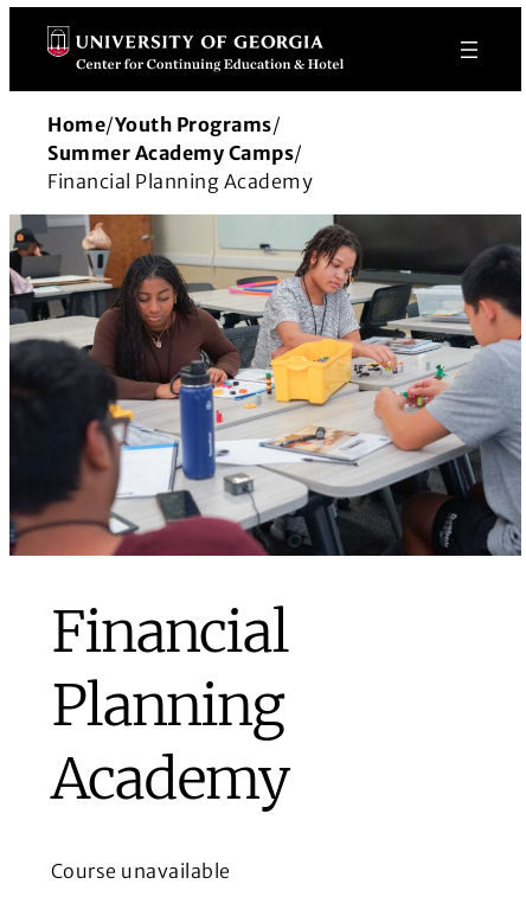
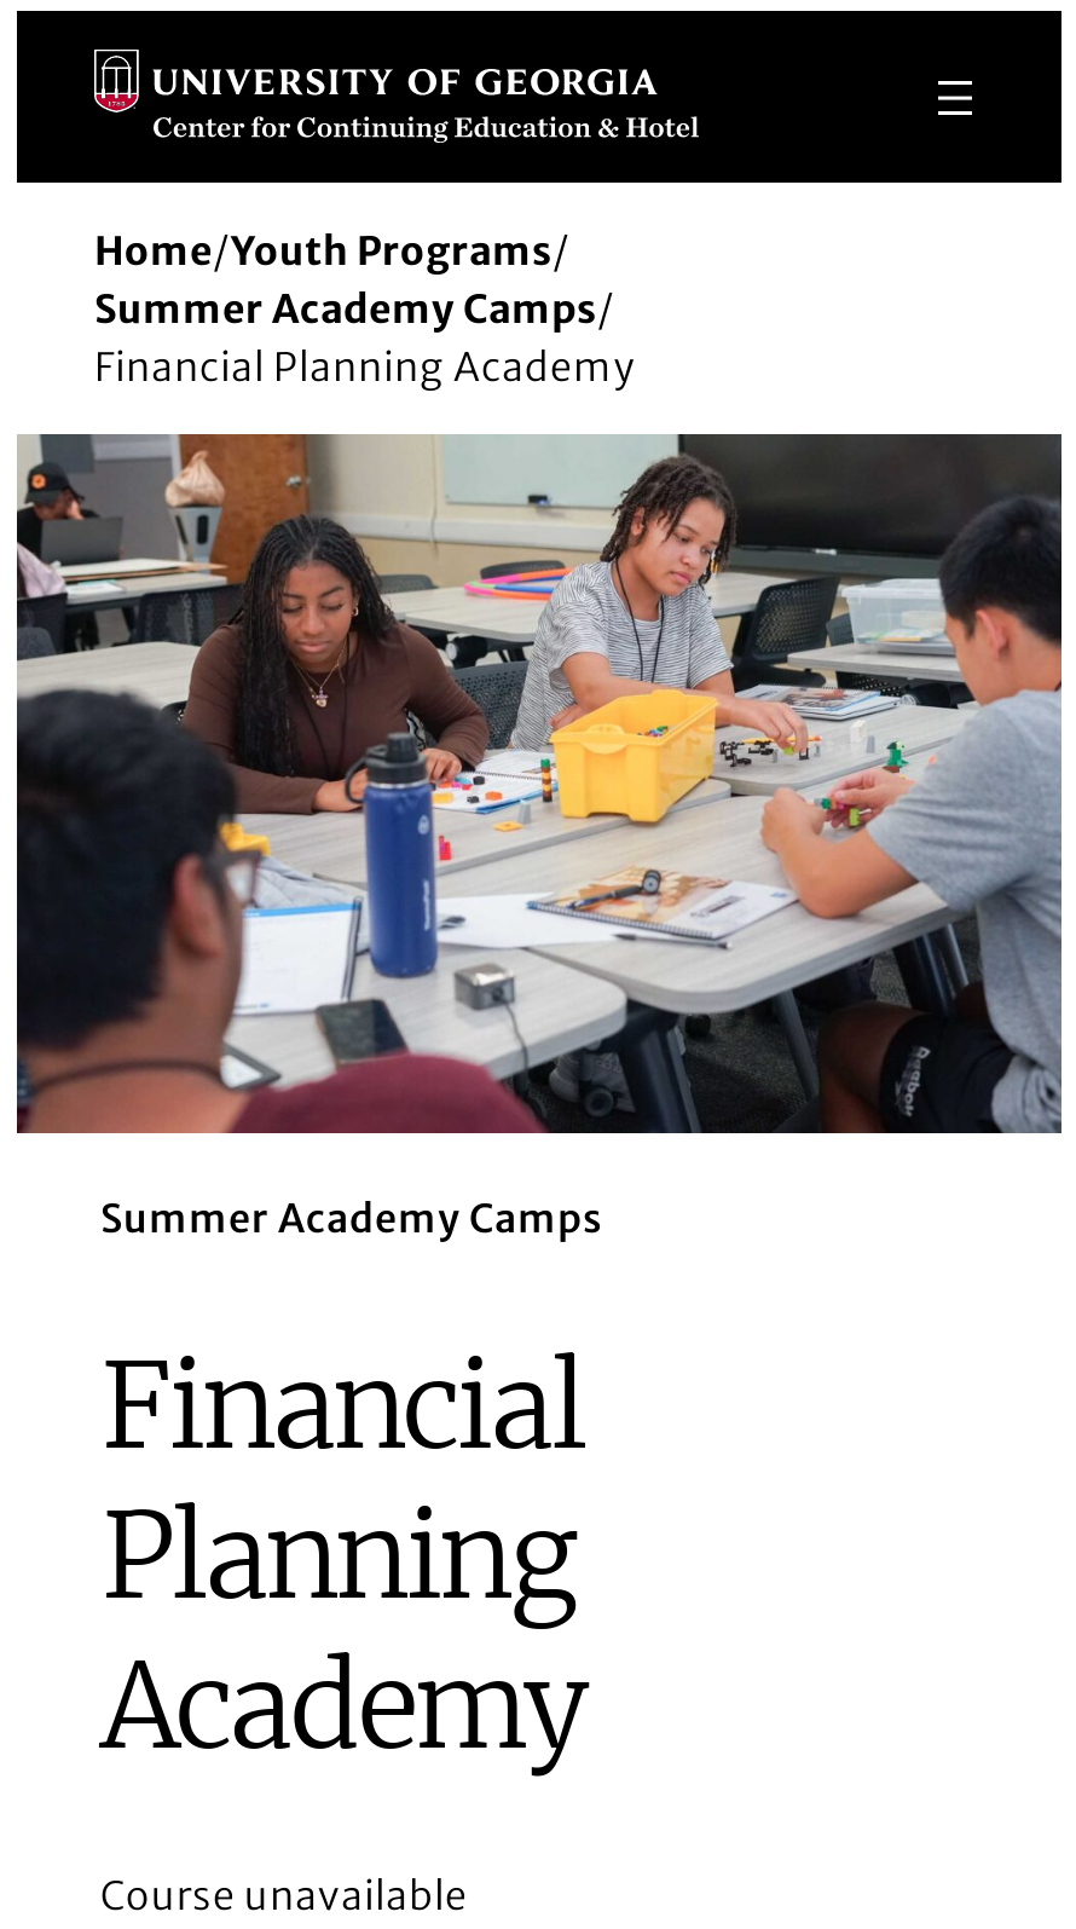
+ Summer Academy Camps
